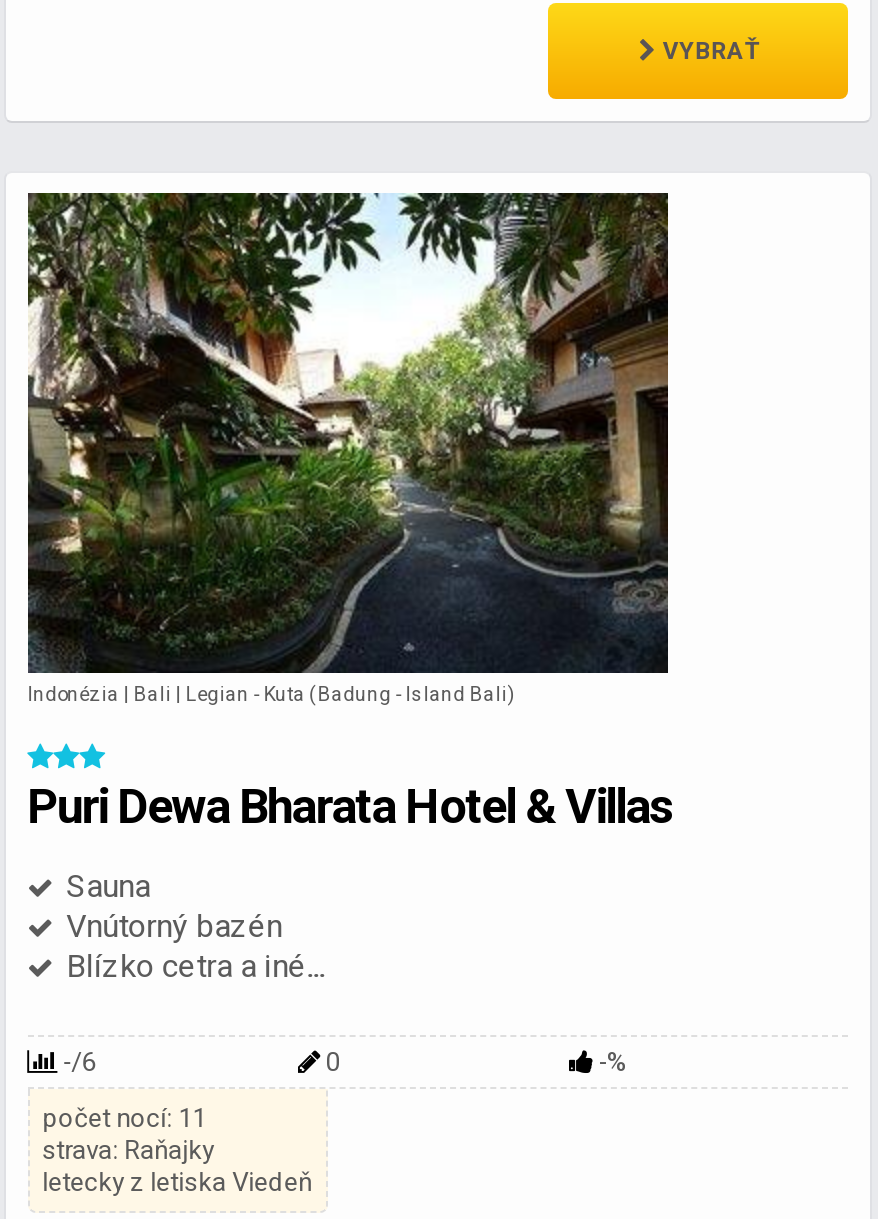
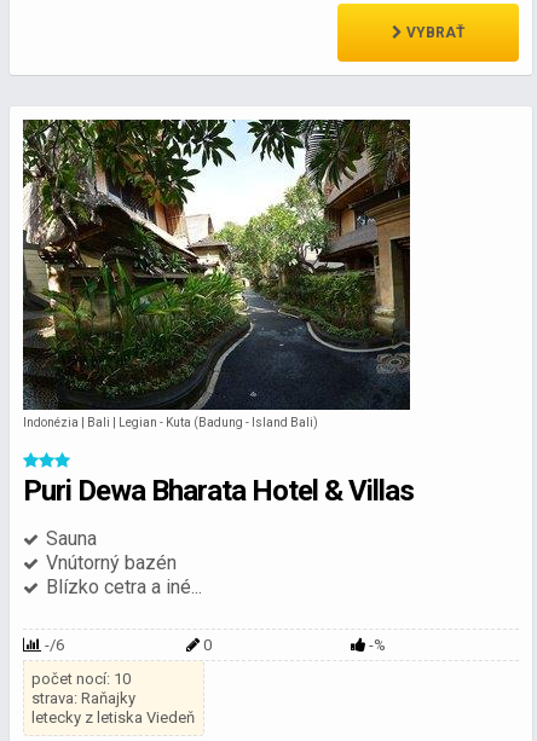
- počet nocí: 11
+ počet nocí: 10
